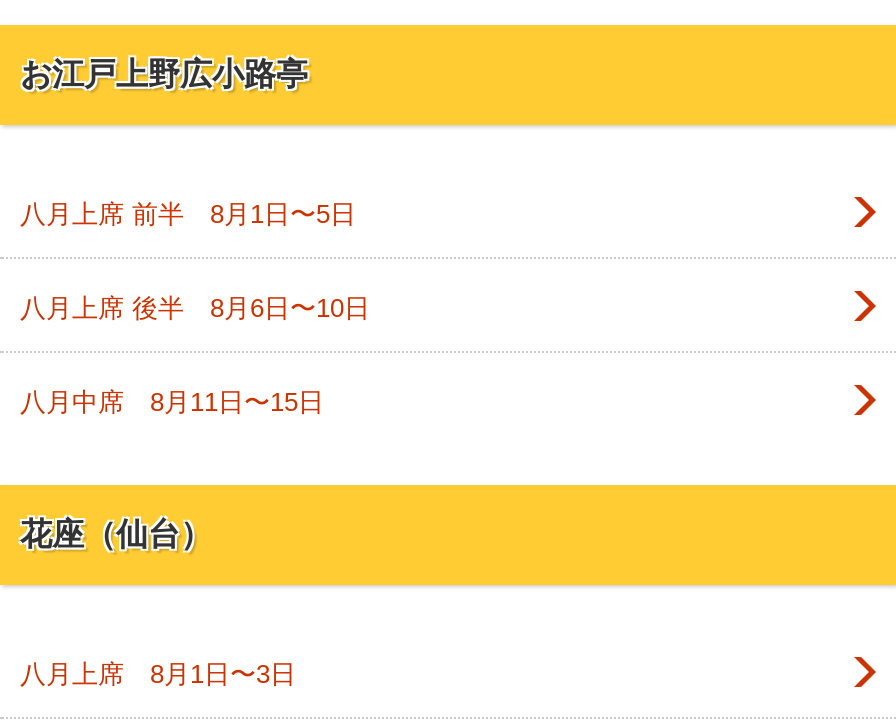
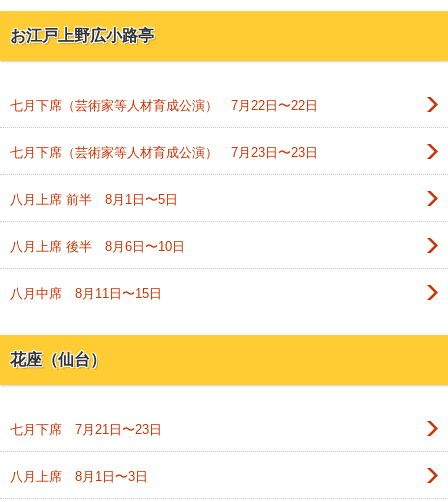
+ 七月下席（芸術家等人材育成公演） 7月22日〜22日
+ 七月下席（芸術家等人材育成公演） 7月23日〜23日

+ 七月下席 7月21日〜23日
